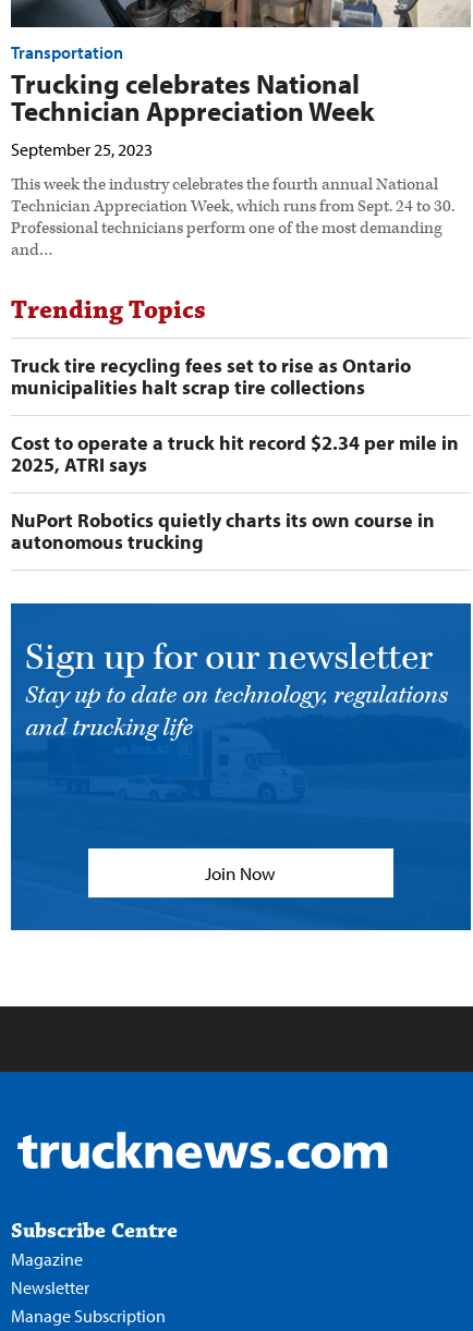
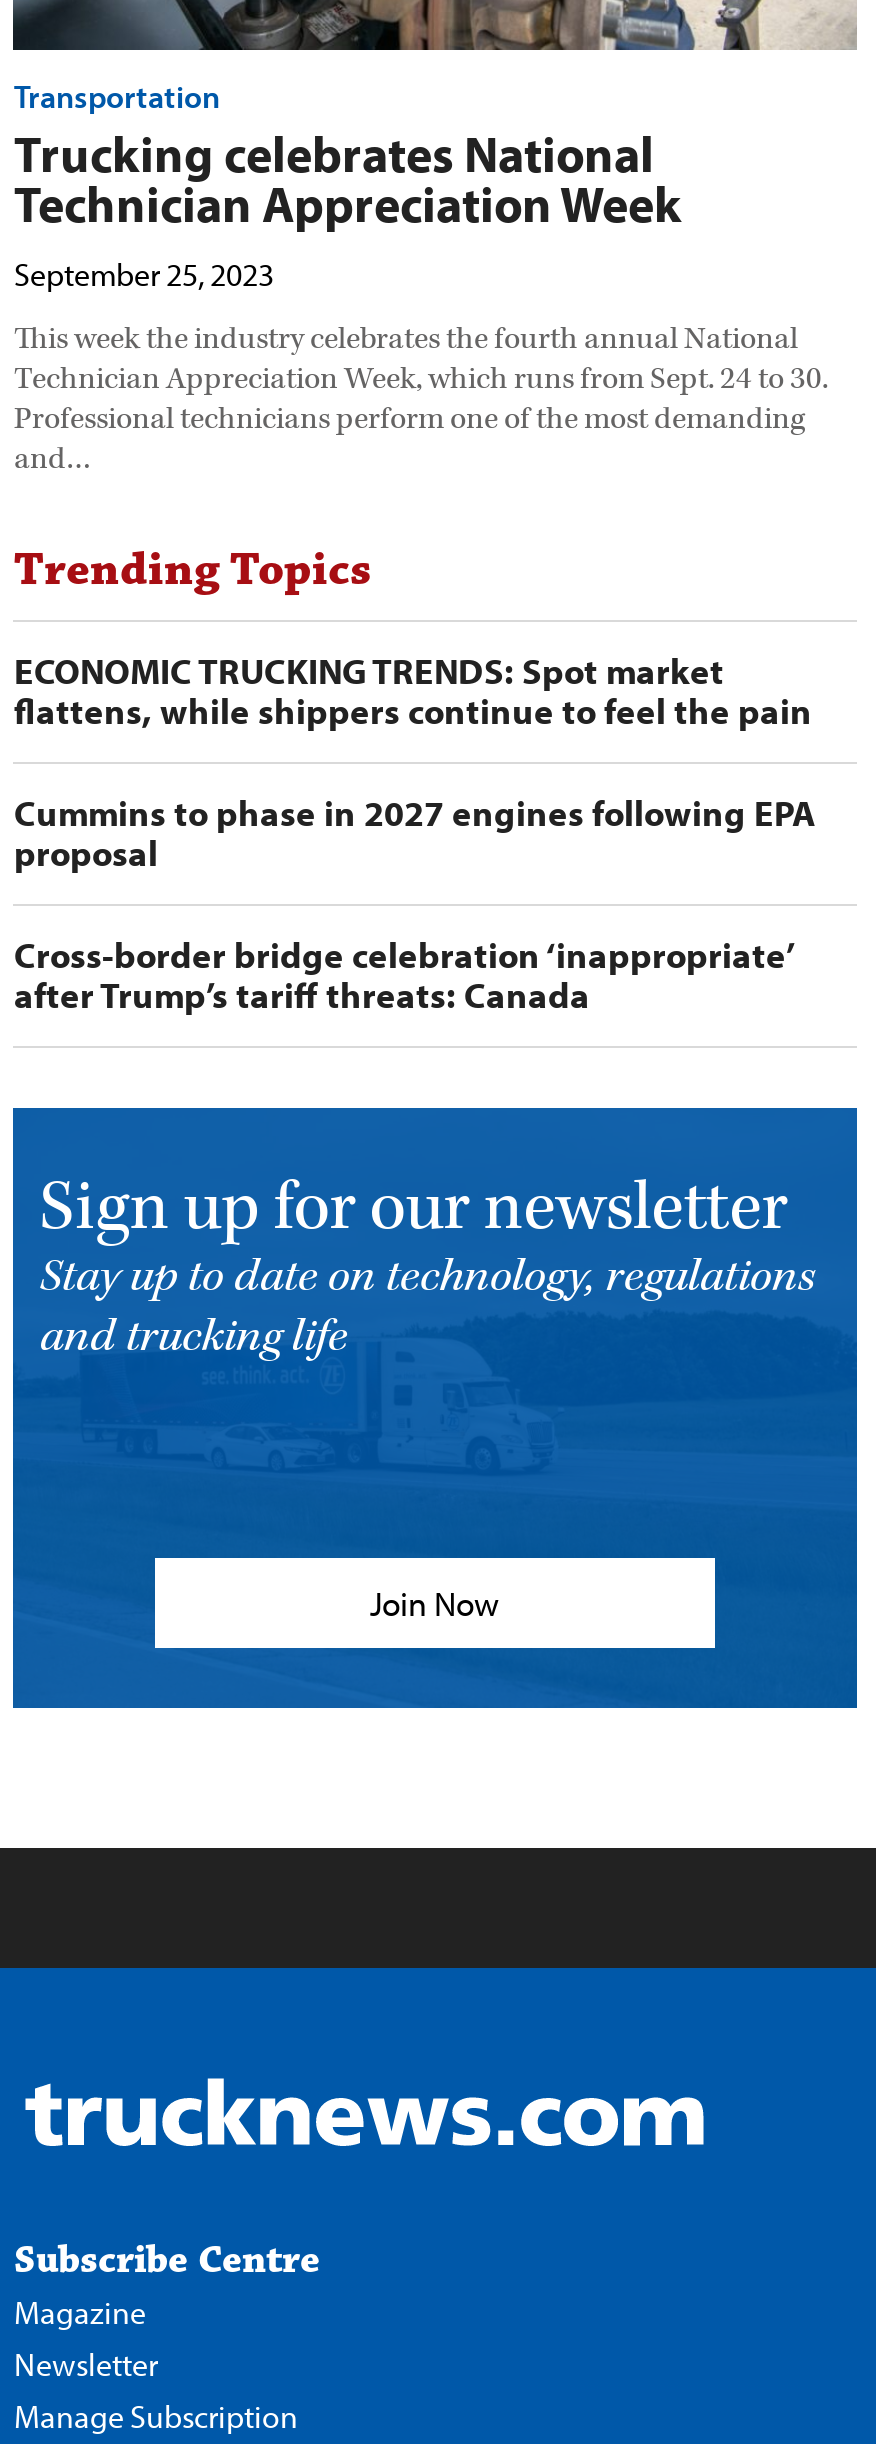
- Truck tire recycling fees set to rise as Ontario
- municipalities halt scrap tire collections
+ ECONOMIC TRUCKING TRENDS: Spot market
+ flattens, while shippers continue to feel the pain

- Cost to operate a truck hit record $2.34 per mile in
- 2025, ATRI says
+ Cummins to phase in 2027 engines following EPA
+ proposal

- NuPort Robotics quietly charts its own course in
- autonomous trucking
+ Cross-border bridge celebration ‘inappropriate’
+ after Trump’s tariff threats: Canada
